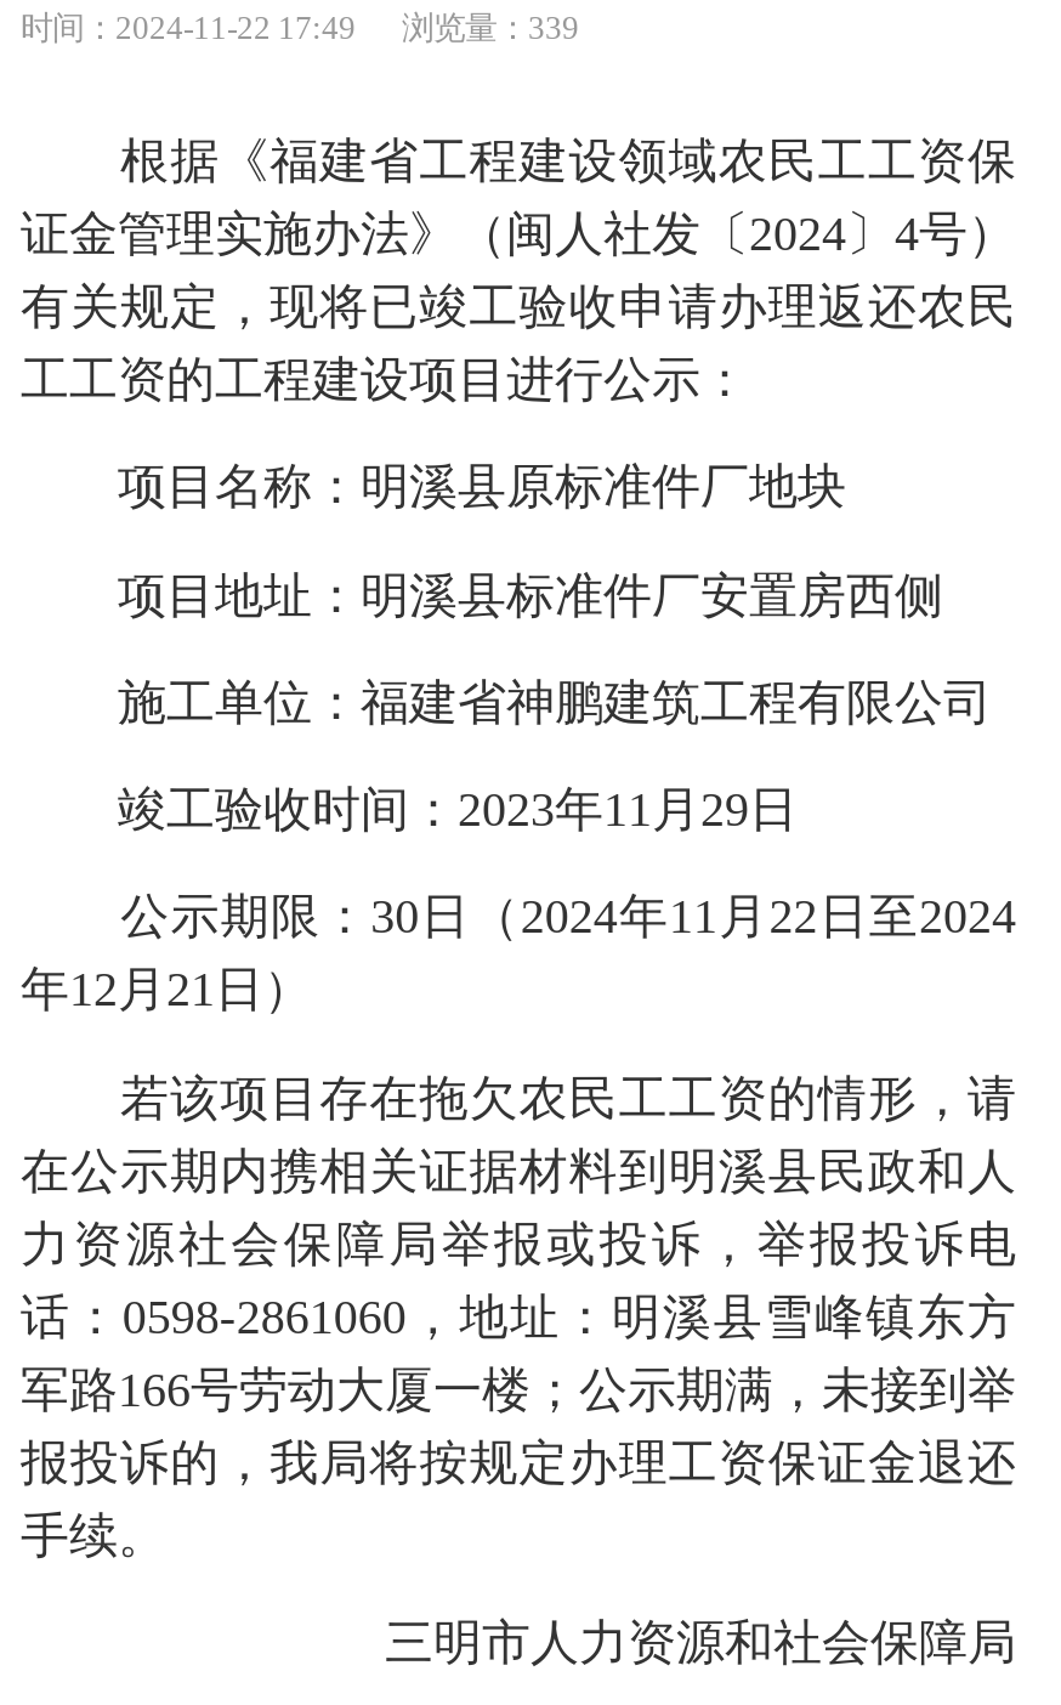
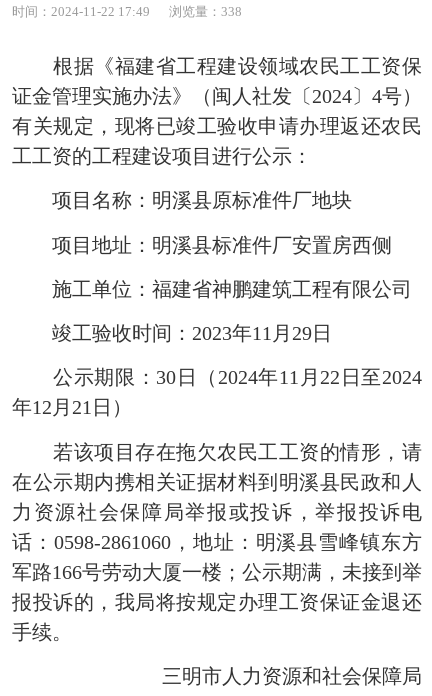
- 时间：2024-11-22 17:49 浏览量：339
+ 时间：2024-11-22 17:49 浏览量：338
